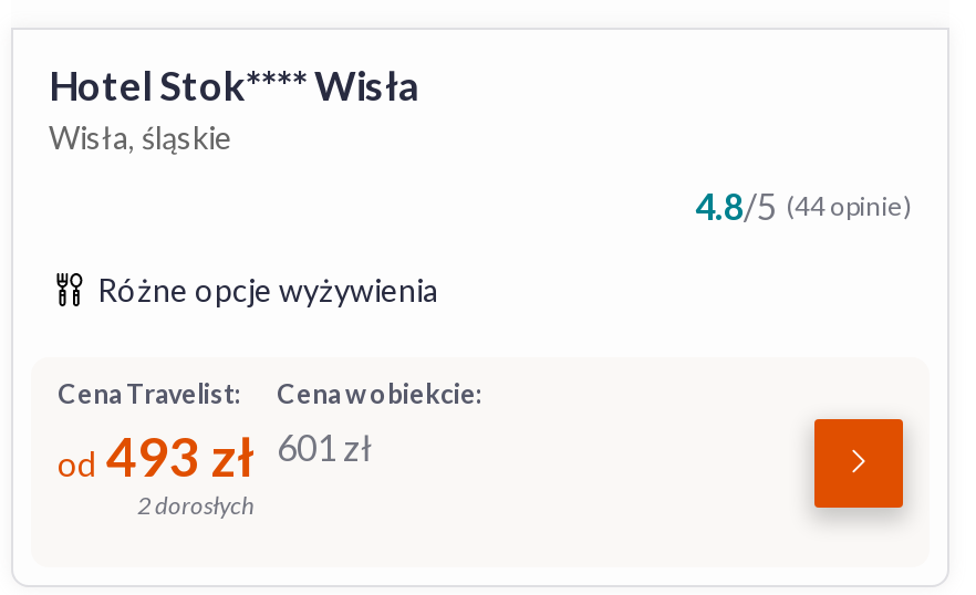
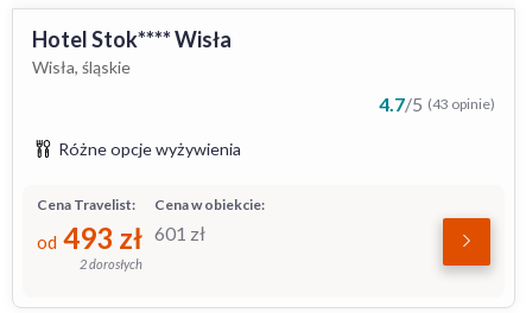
- 4.8/5 (44 opinie)
+ 4.7/5 (43 opinie)
